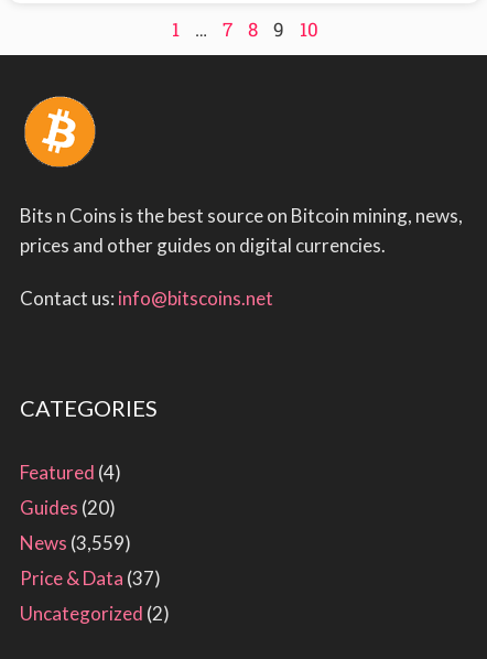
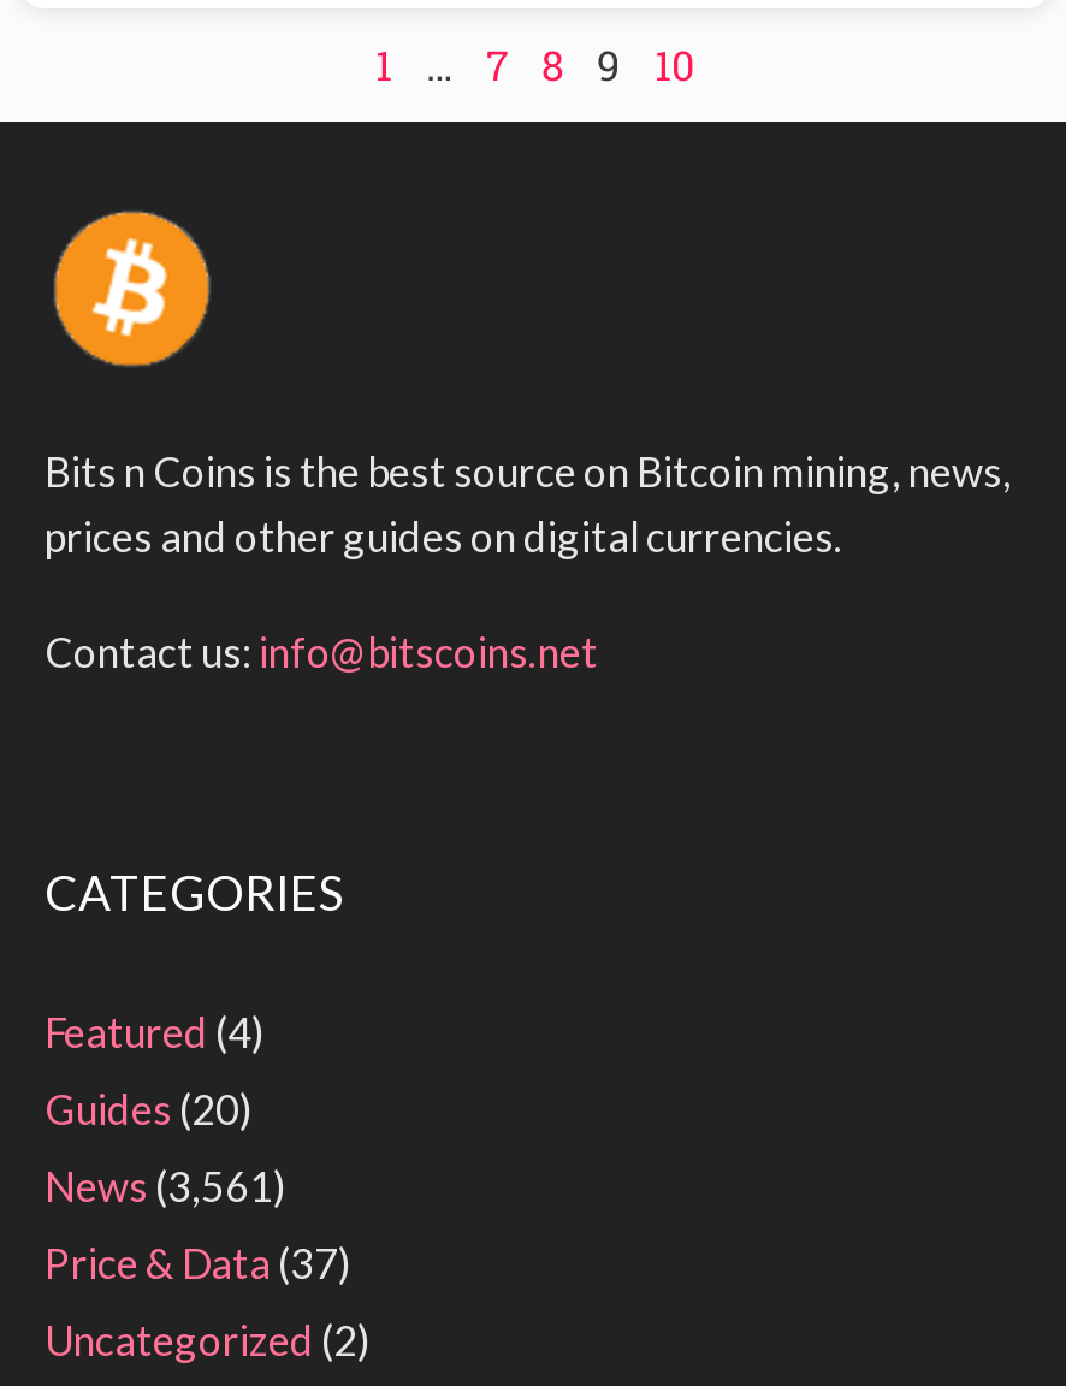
- News (3,559)
+ News (3,561)
